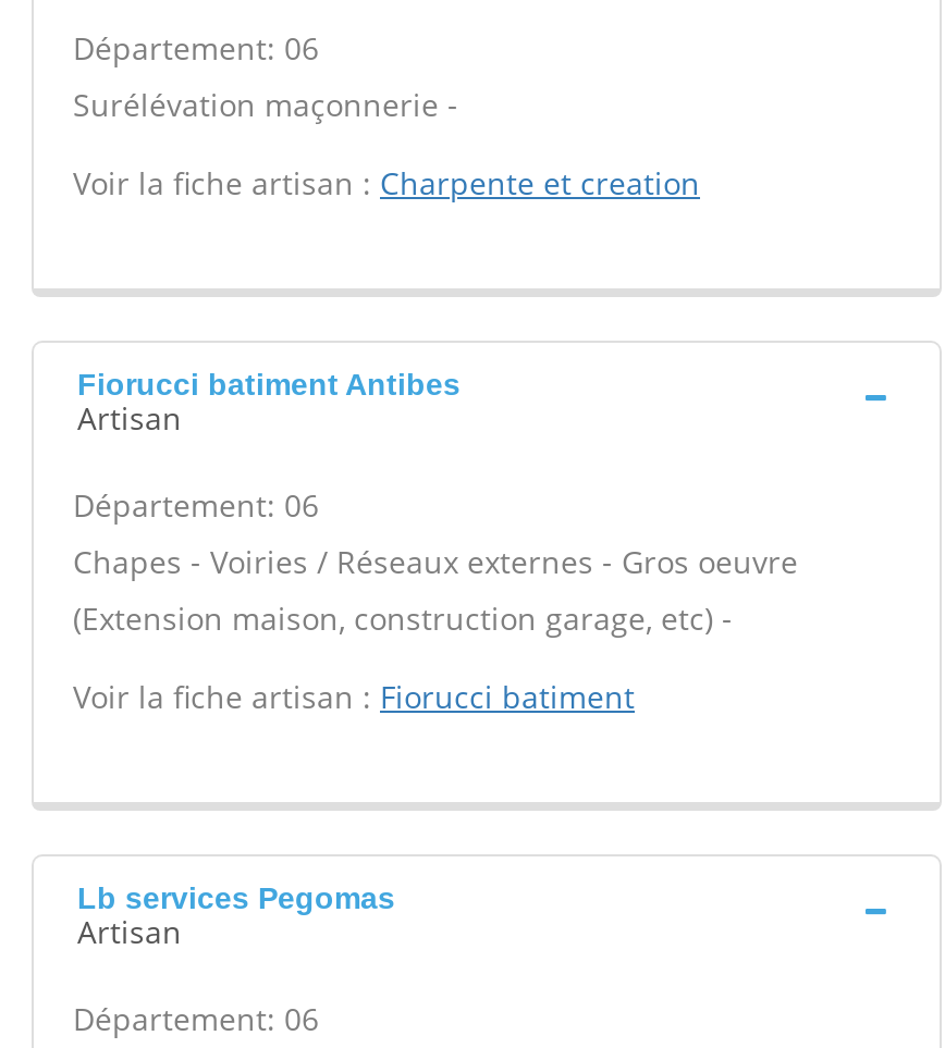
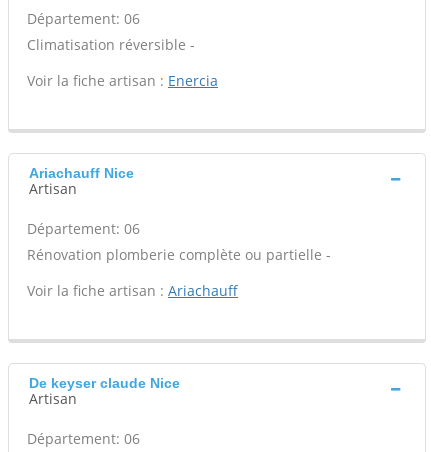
- Surélévation maçonnerie -
+ Climatisation réversible -

- Voir la fiche artisan : Charpente et creation
+ Voir la fiche artisan : Enercia

- Fiorucci batiment Antibes
+ Ariachauff Nice

- Chapes - Voiries / Réseaux externes - Gros oeuvre
- (Extension maison, construction garage, etc) -
+ Rénovation plomberie complète ou partielle -

- Voir la fiche artisan : Fiorucci batiment
+ Voir la fiche artisan : Ariachauff

- Lb services Pegomas
+ De keyser claude Nice
